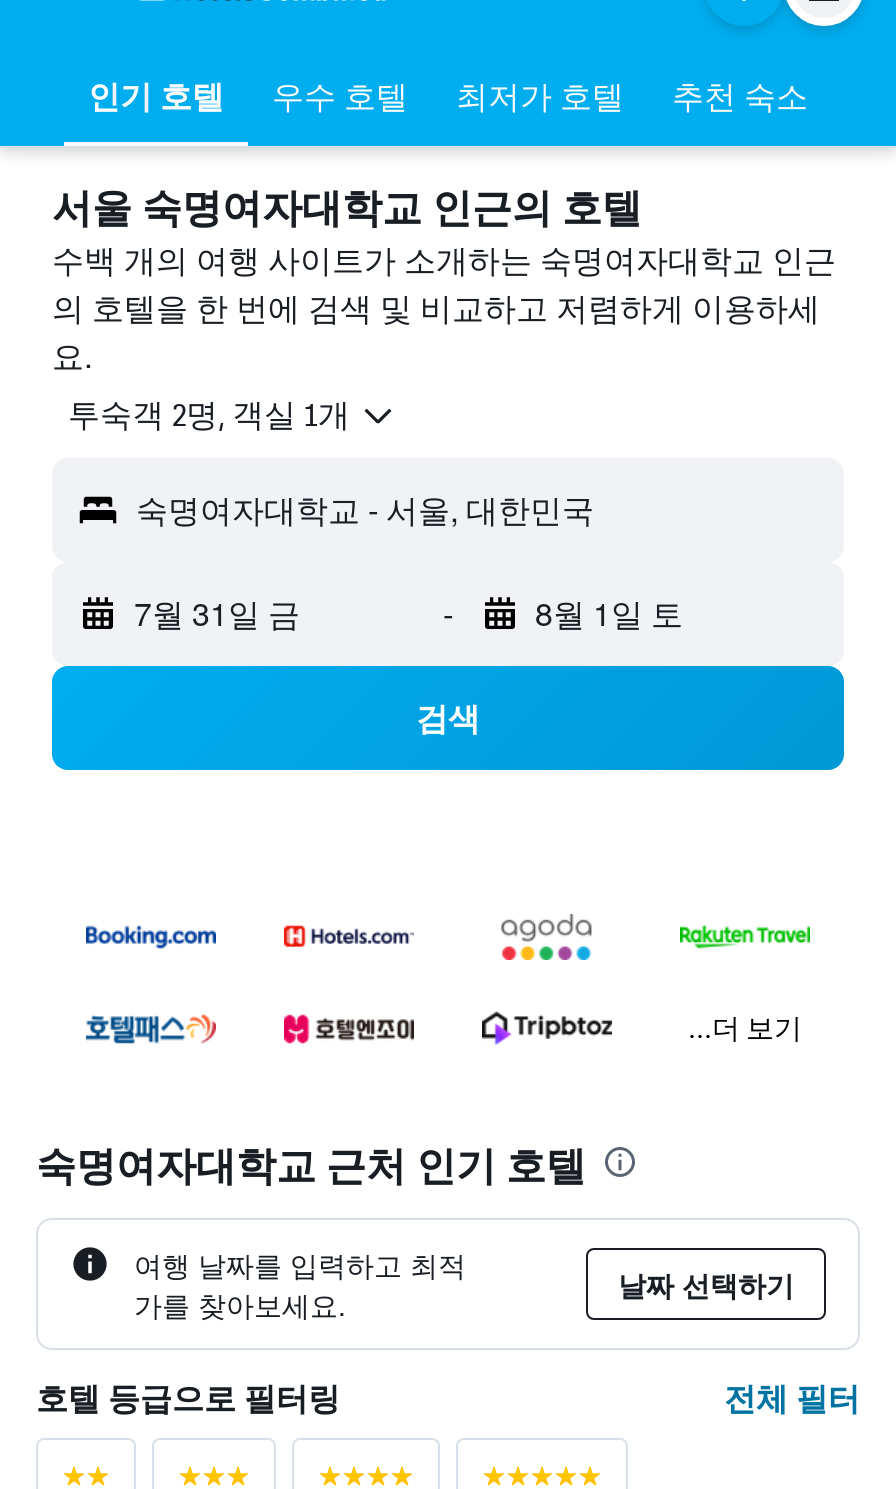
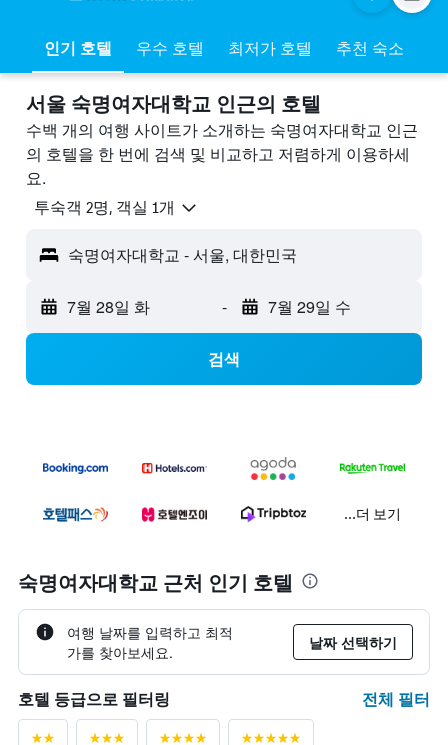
- 7월 31일 금
+ 7월 28일 화

- 8월 1일 토
+ 7월 29일 수
